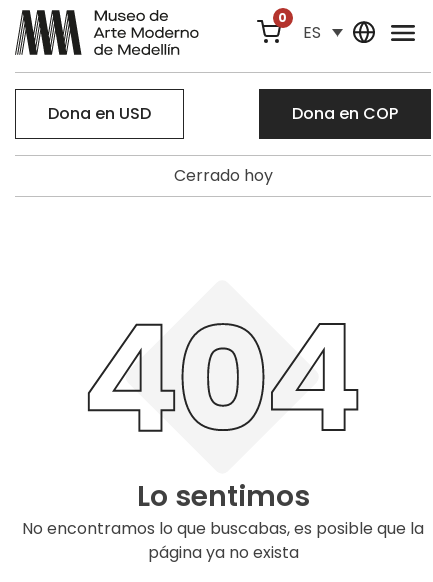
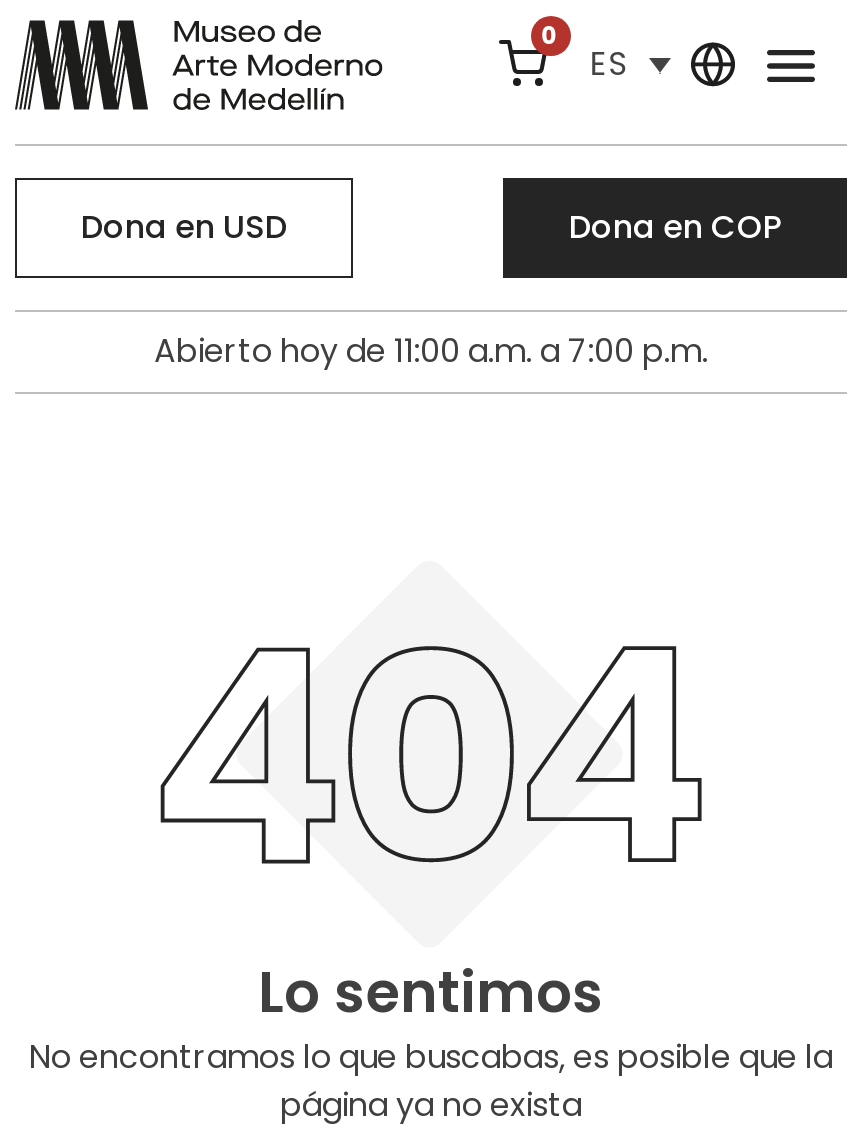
- Cerrado hoy
+ Abierto hoy de 11:00 a.m. a 7:00 p.m.
